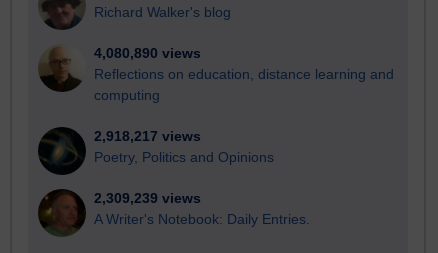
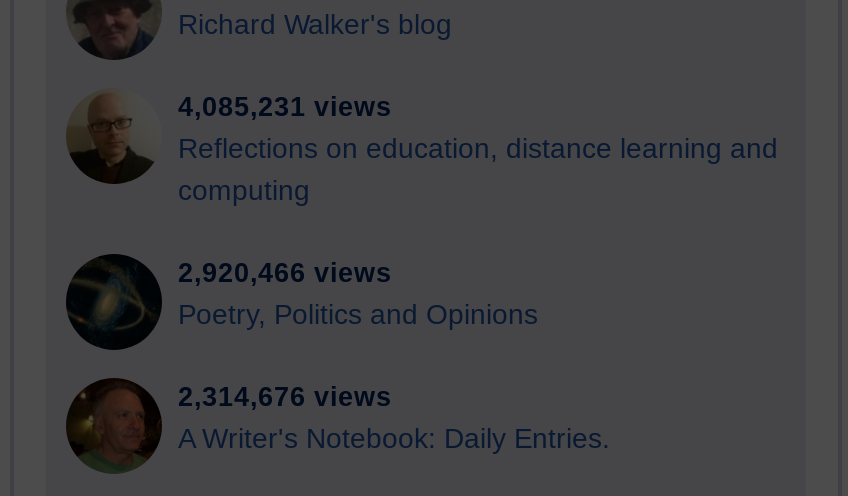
- 4,080,890 views
+ 4,085,231 views

- 2,918,217 views
+ 2,920,466 views

- 2,309,239 views
+ 2,314,676 views
